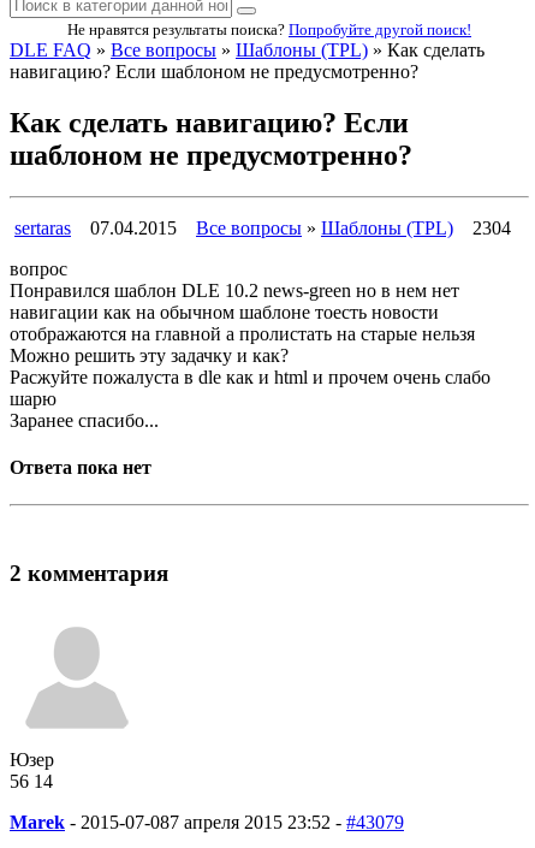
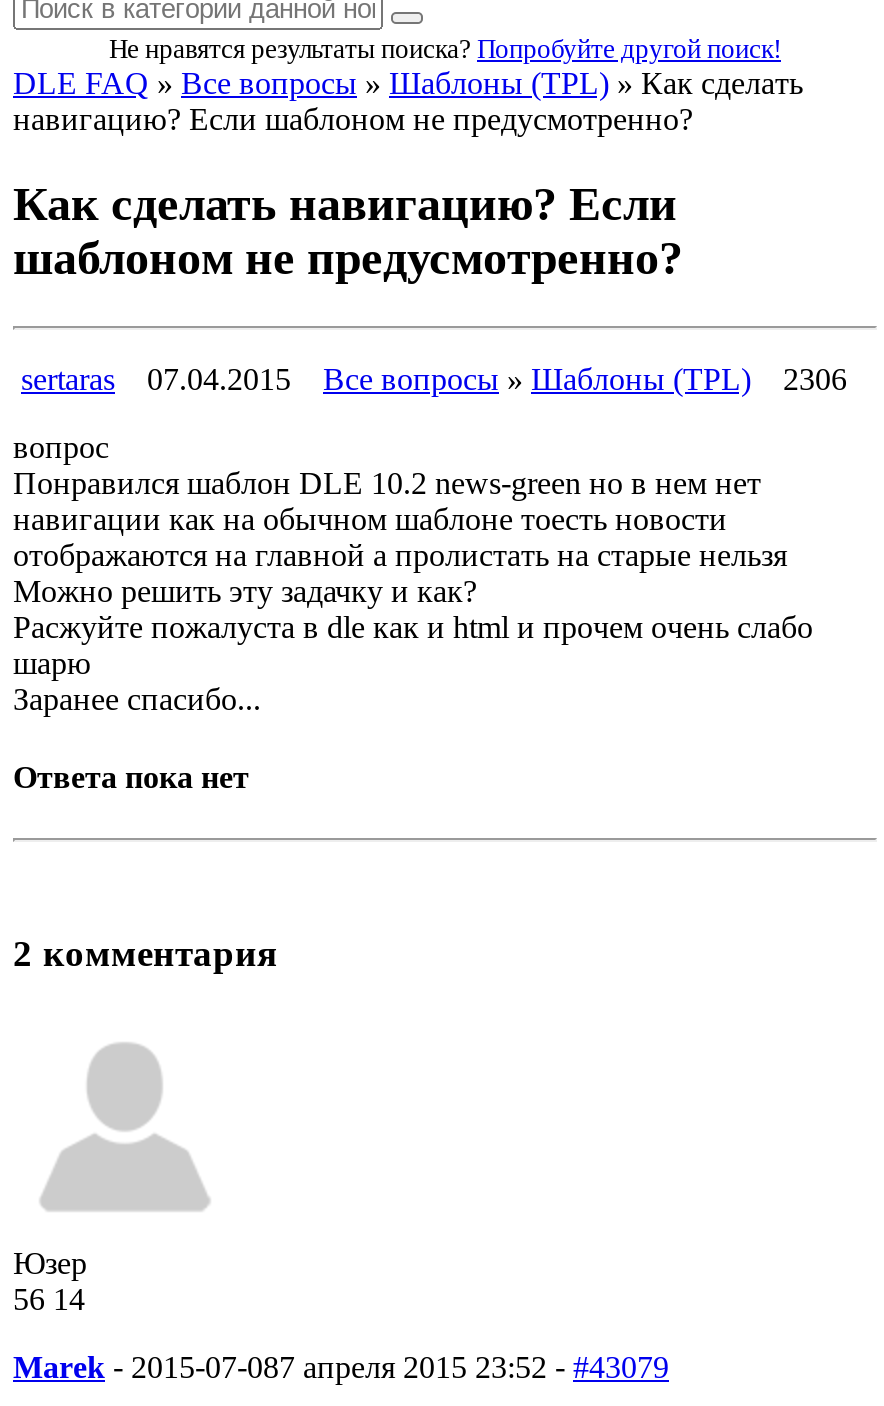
- sertaras 07.04.2015 Все вопросы» Шаблоны (TPL) 2304
+ sertaras 07.04.2015 Все вопросы» Шаблоны (TPL) 2306
